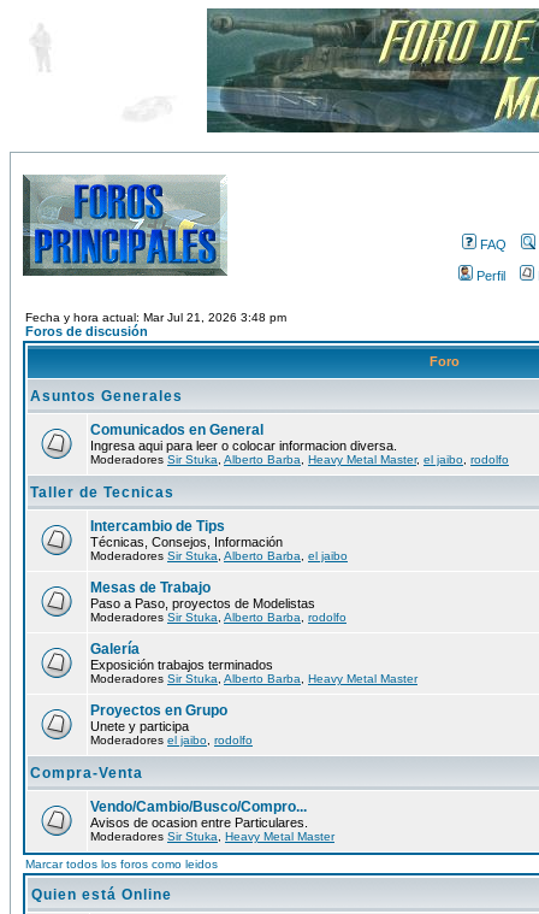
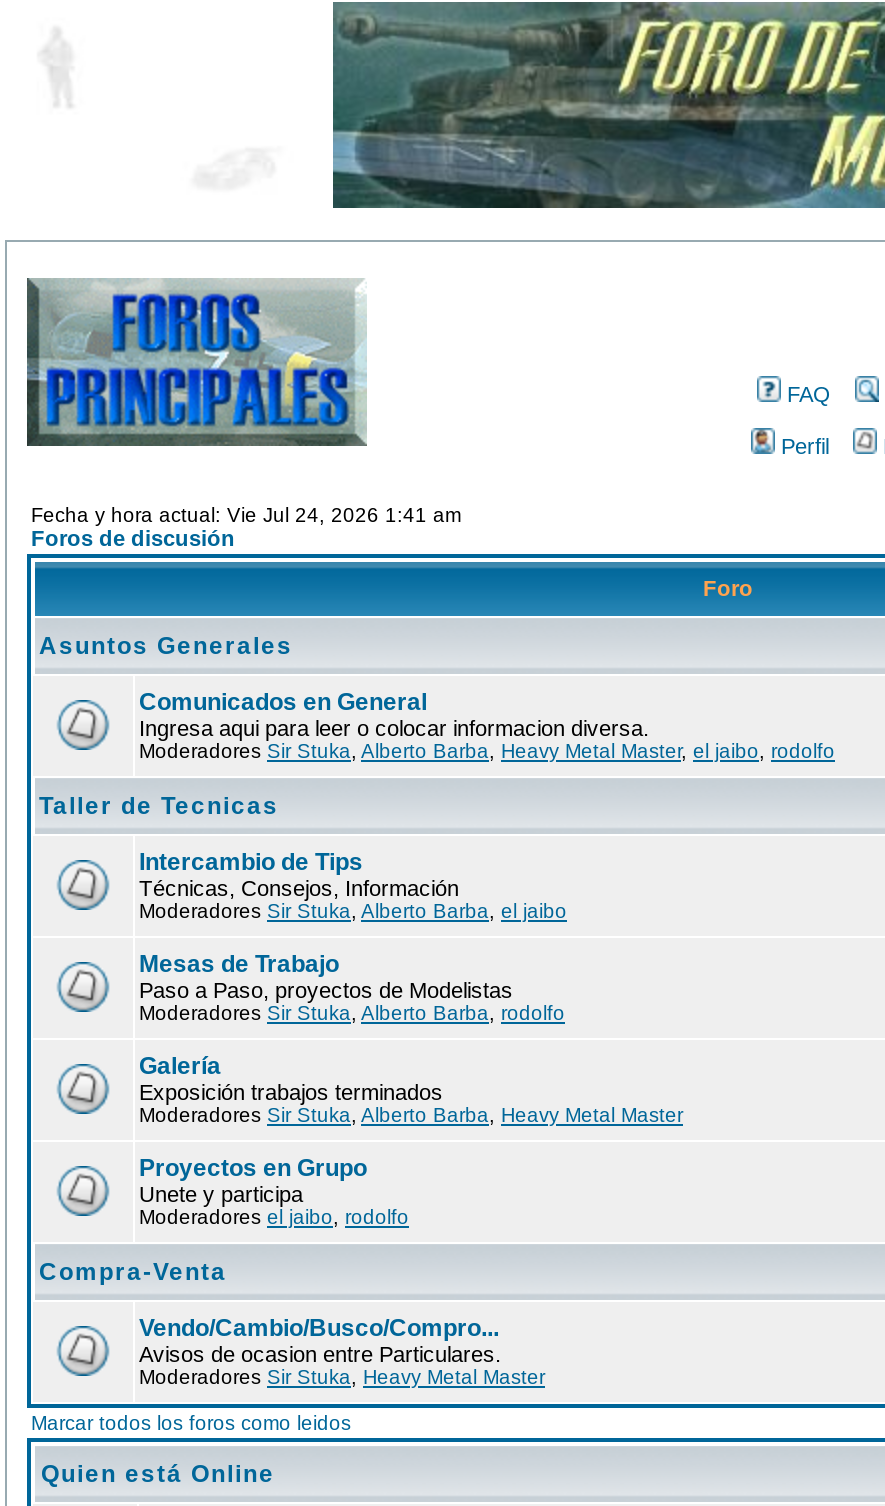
- Fecha y hora actual: Mar Jul 21, 2026 3:48 pm
+ Fecha y hora actual: Vie Jul 24, 2026 1:41 am
